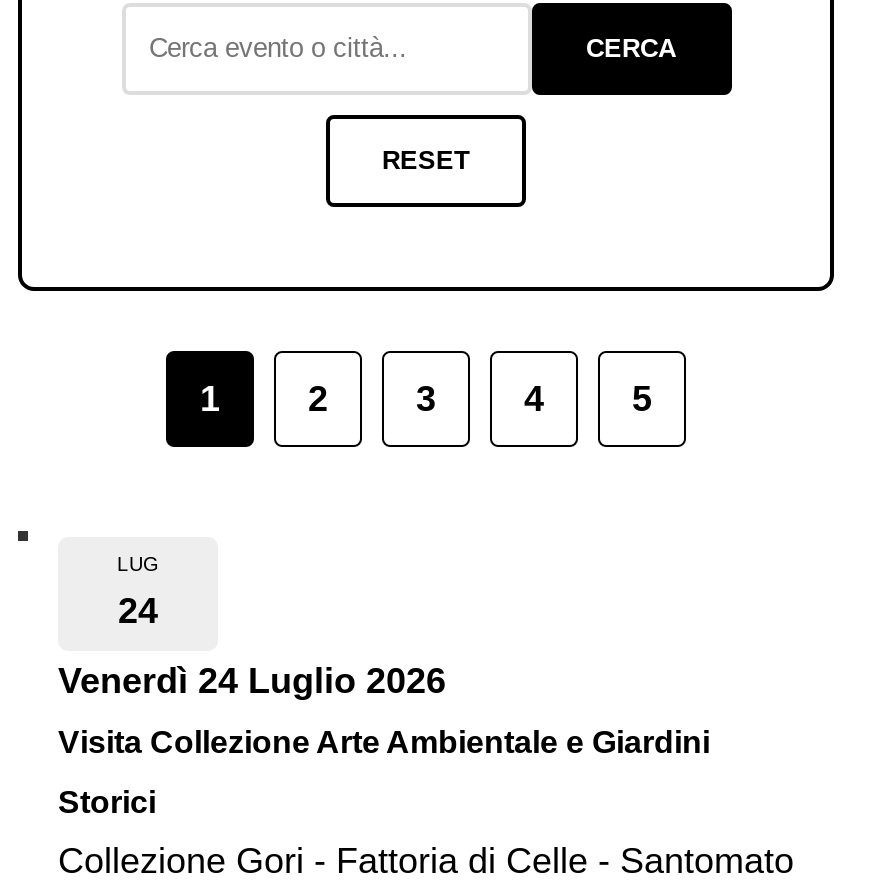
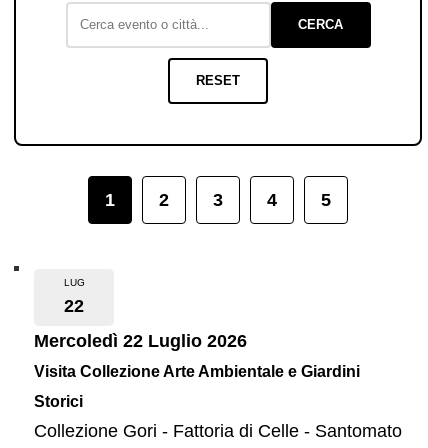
- 24
+ 22

- Venerdì 24 Luglio 2026
+ Mercoledì 22 Luglio 2026
